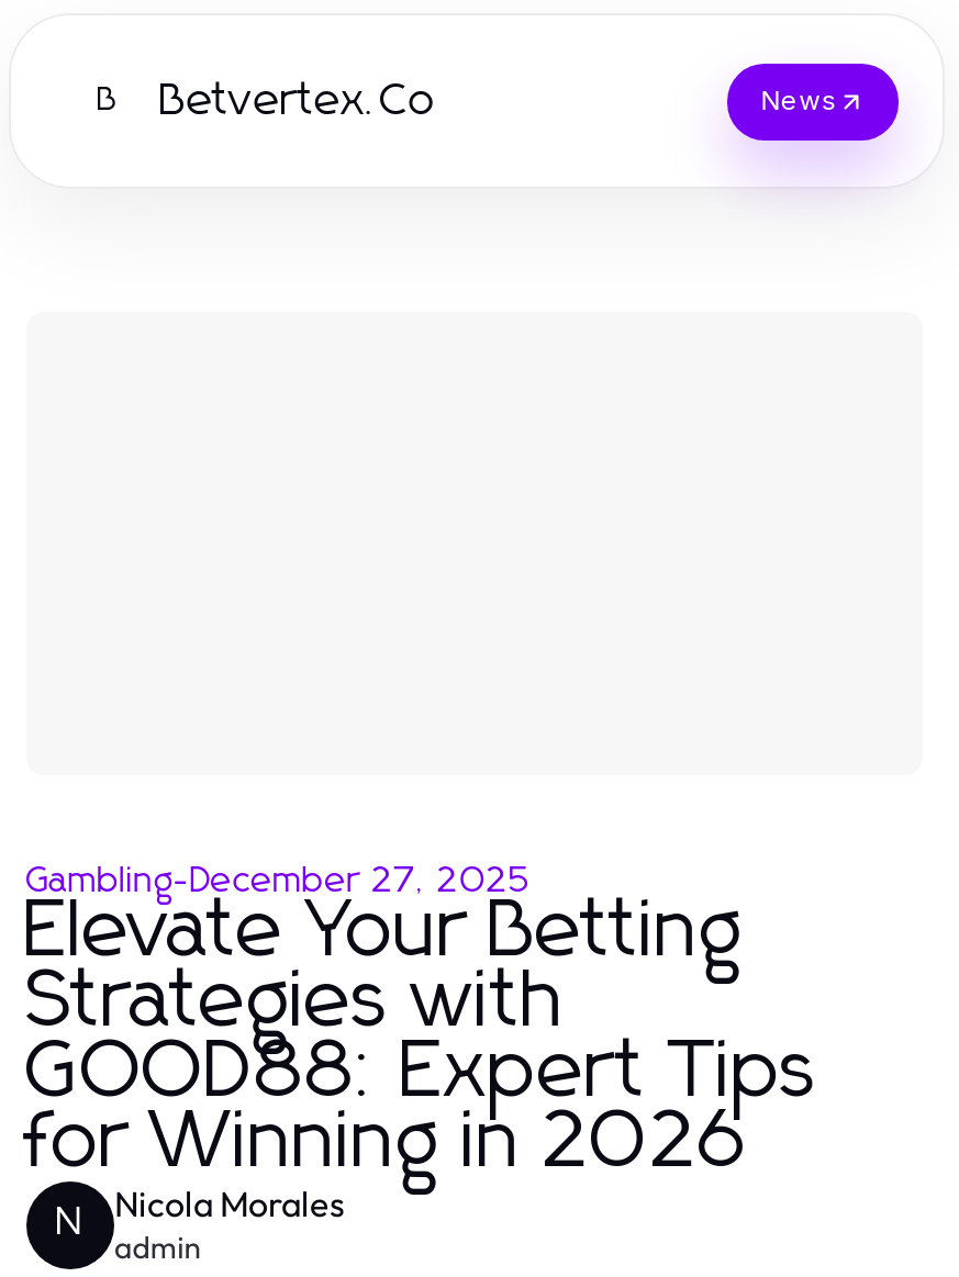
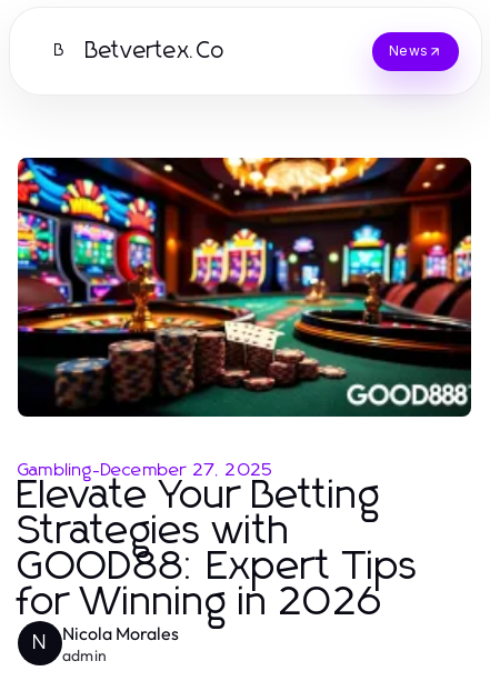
+ [image]
